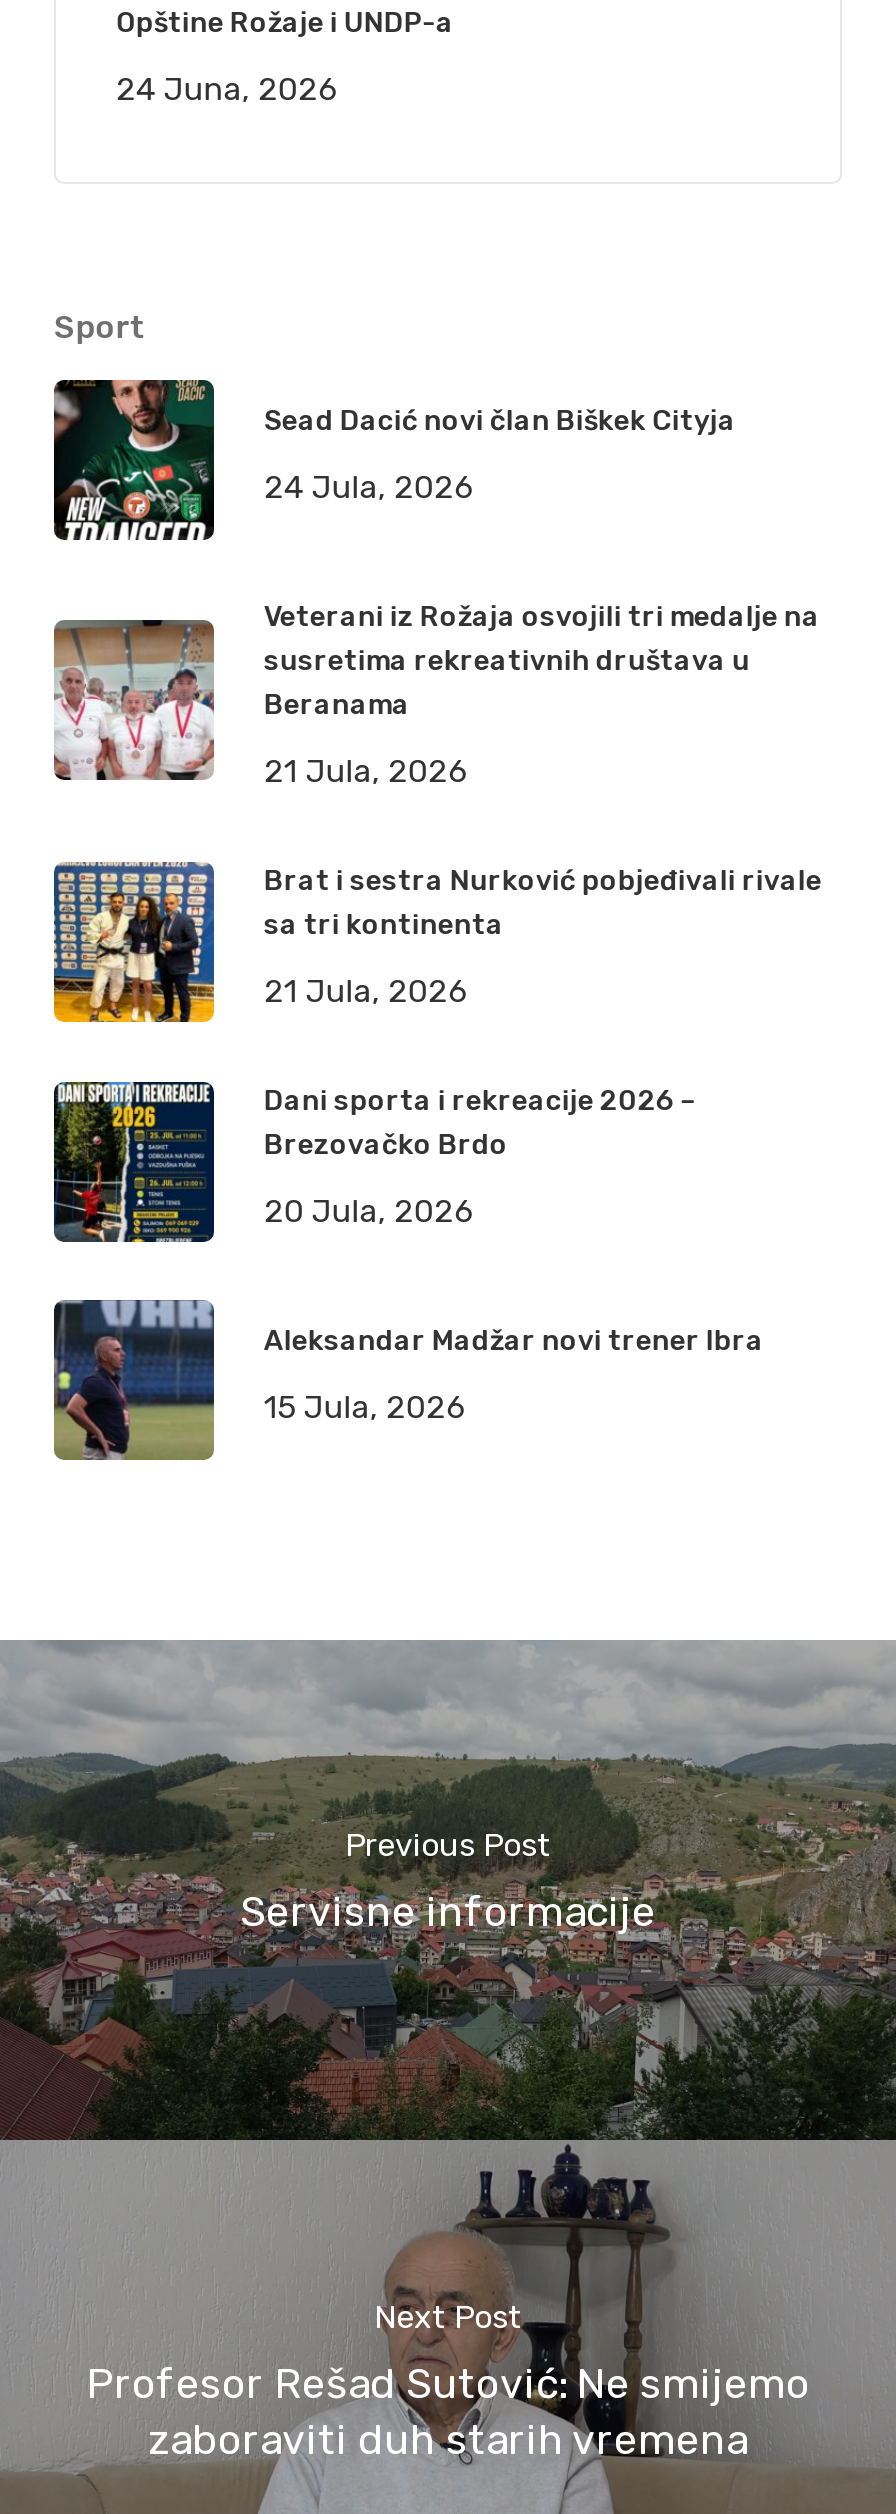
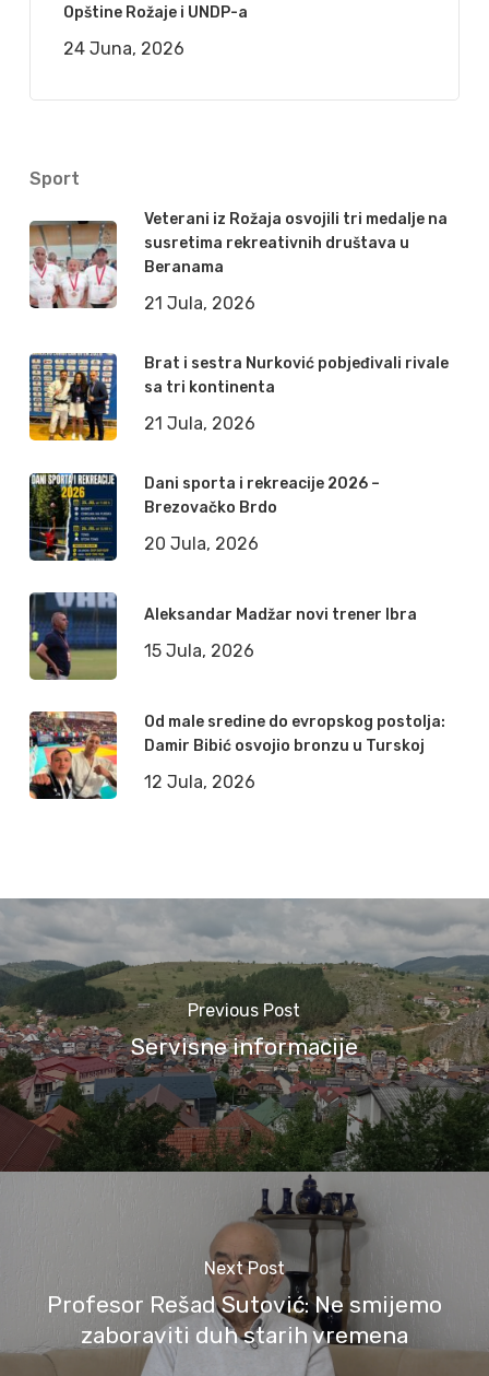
- [image]
- Sead Dacić novi član Biškek Cityja
- 24 Jula, 2026

moved up: [image] | Veterani iz Rožaja osvojili tri medalje na | susretima rekreativnih društava u | ... | Aleksandar Madžar novi trener Ibra | 15 Jula, 2026

+ [image]
+ Od male sredine do evropskog postolja:
+ Damir Bibić osvojio bronzu u Turskoj
+ 12 Jula, 2026
